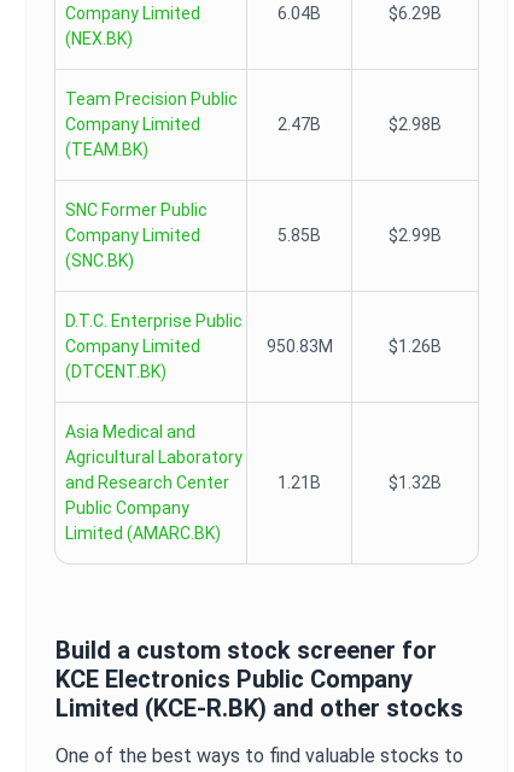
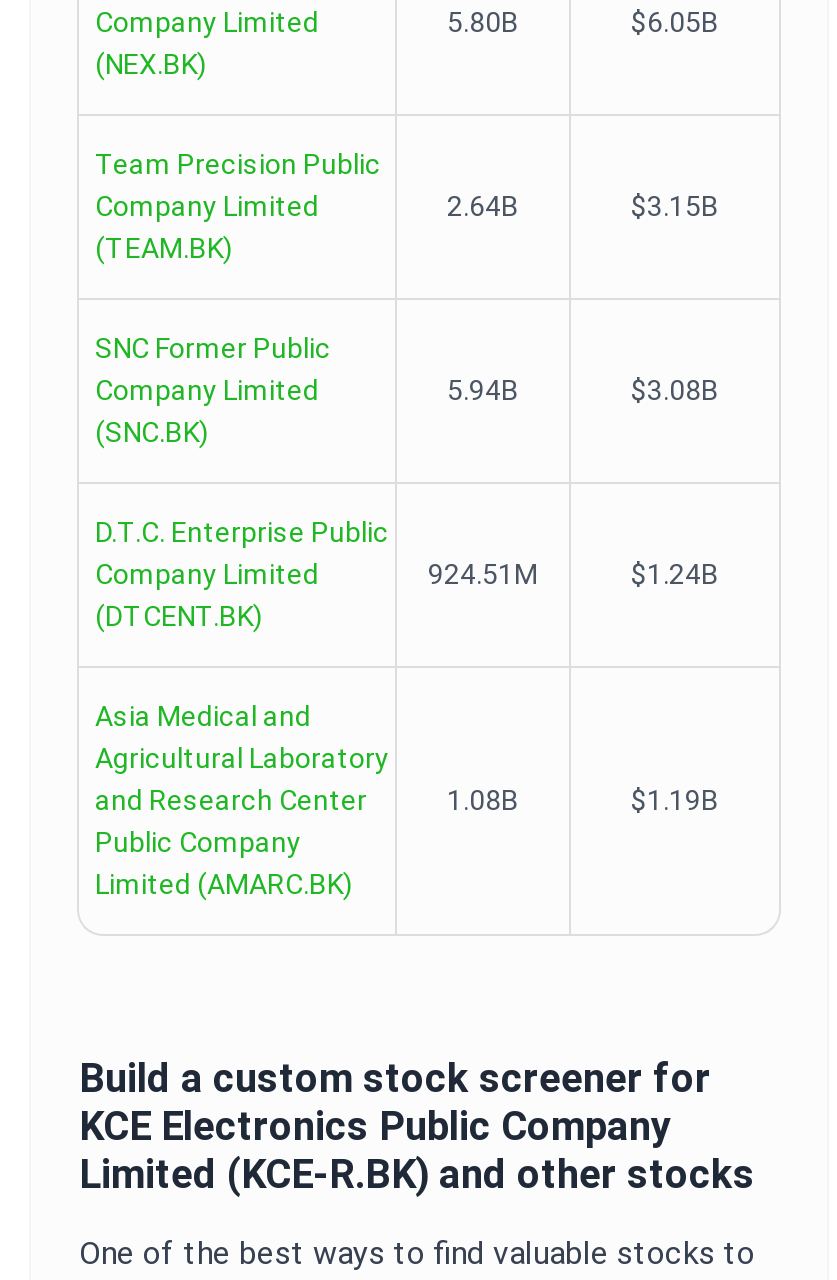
- 6.04B
- $6.29B
+ 5.80B
+ $6.05B

- 2.47B
- $2.98B
+ 2.64B
+ $3.15B

- 5.85B
- $2.99B
+ 5.94B
+ $3.08B

- 950.83M
- $1.26B
+ 924.51M
+ $1.24B

- 1.21B
- $1.32B
+ 1.08B
+ $1.19B
